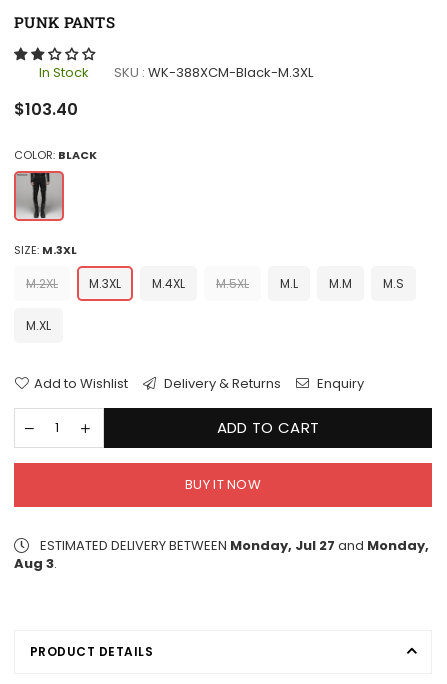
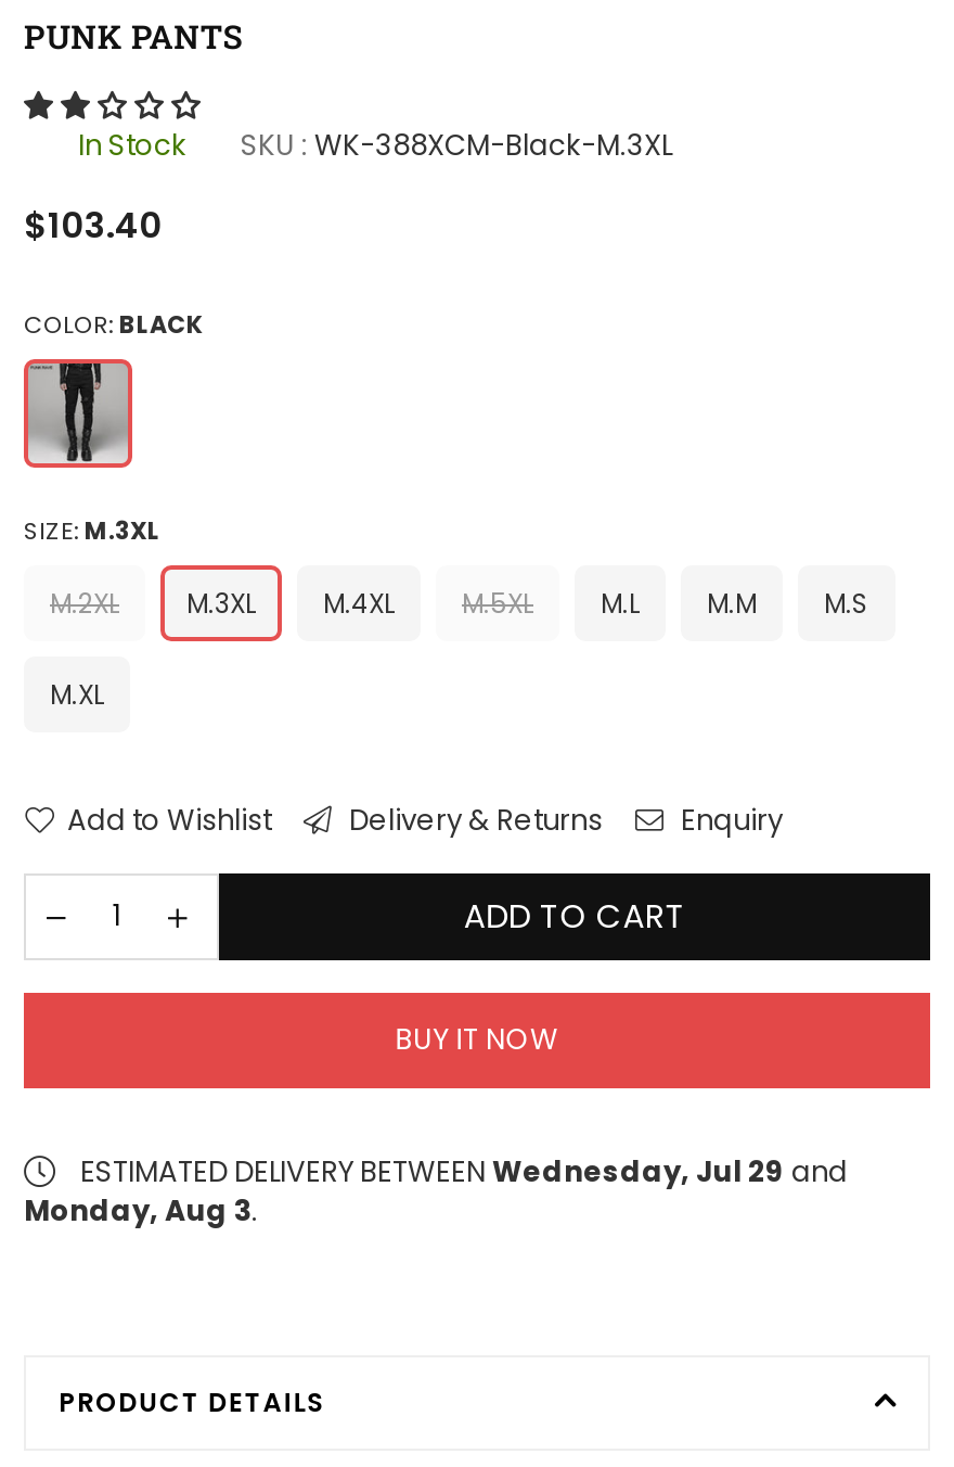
- ESTIMATED DELIVERY BETWEEN Monday, Jul 27 and Monday,
- Aug 3.
+ ESTIMATED DELIVERY BETWEEN Wednesday, Jul 29 and
+ Monday, Aug 3.
